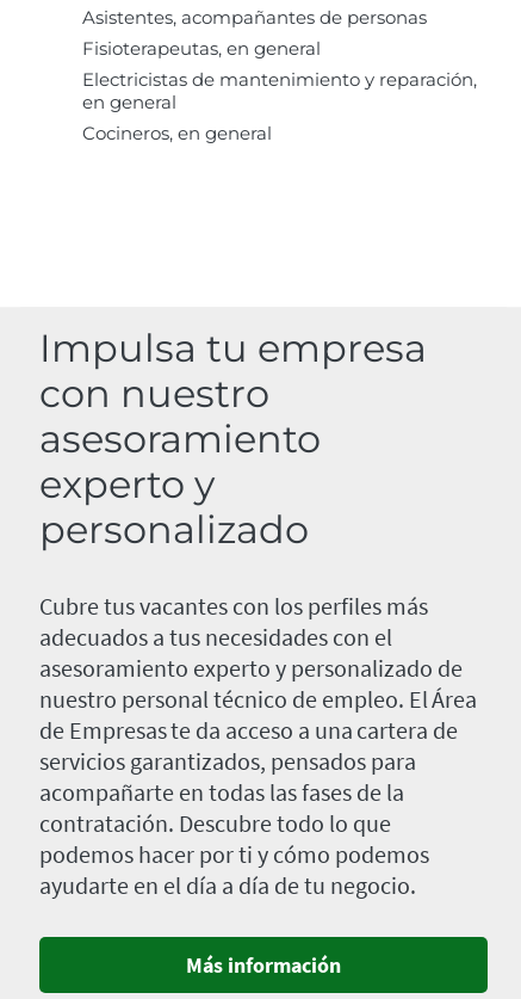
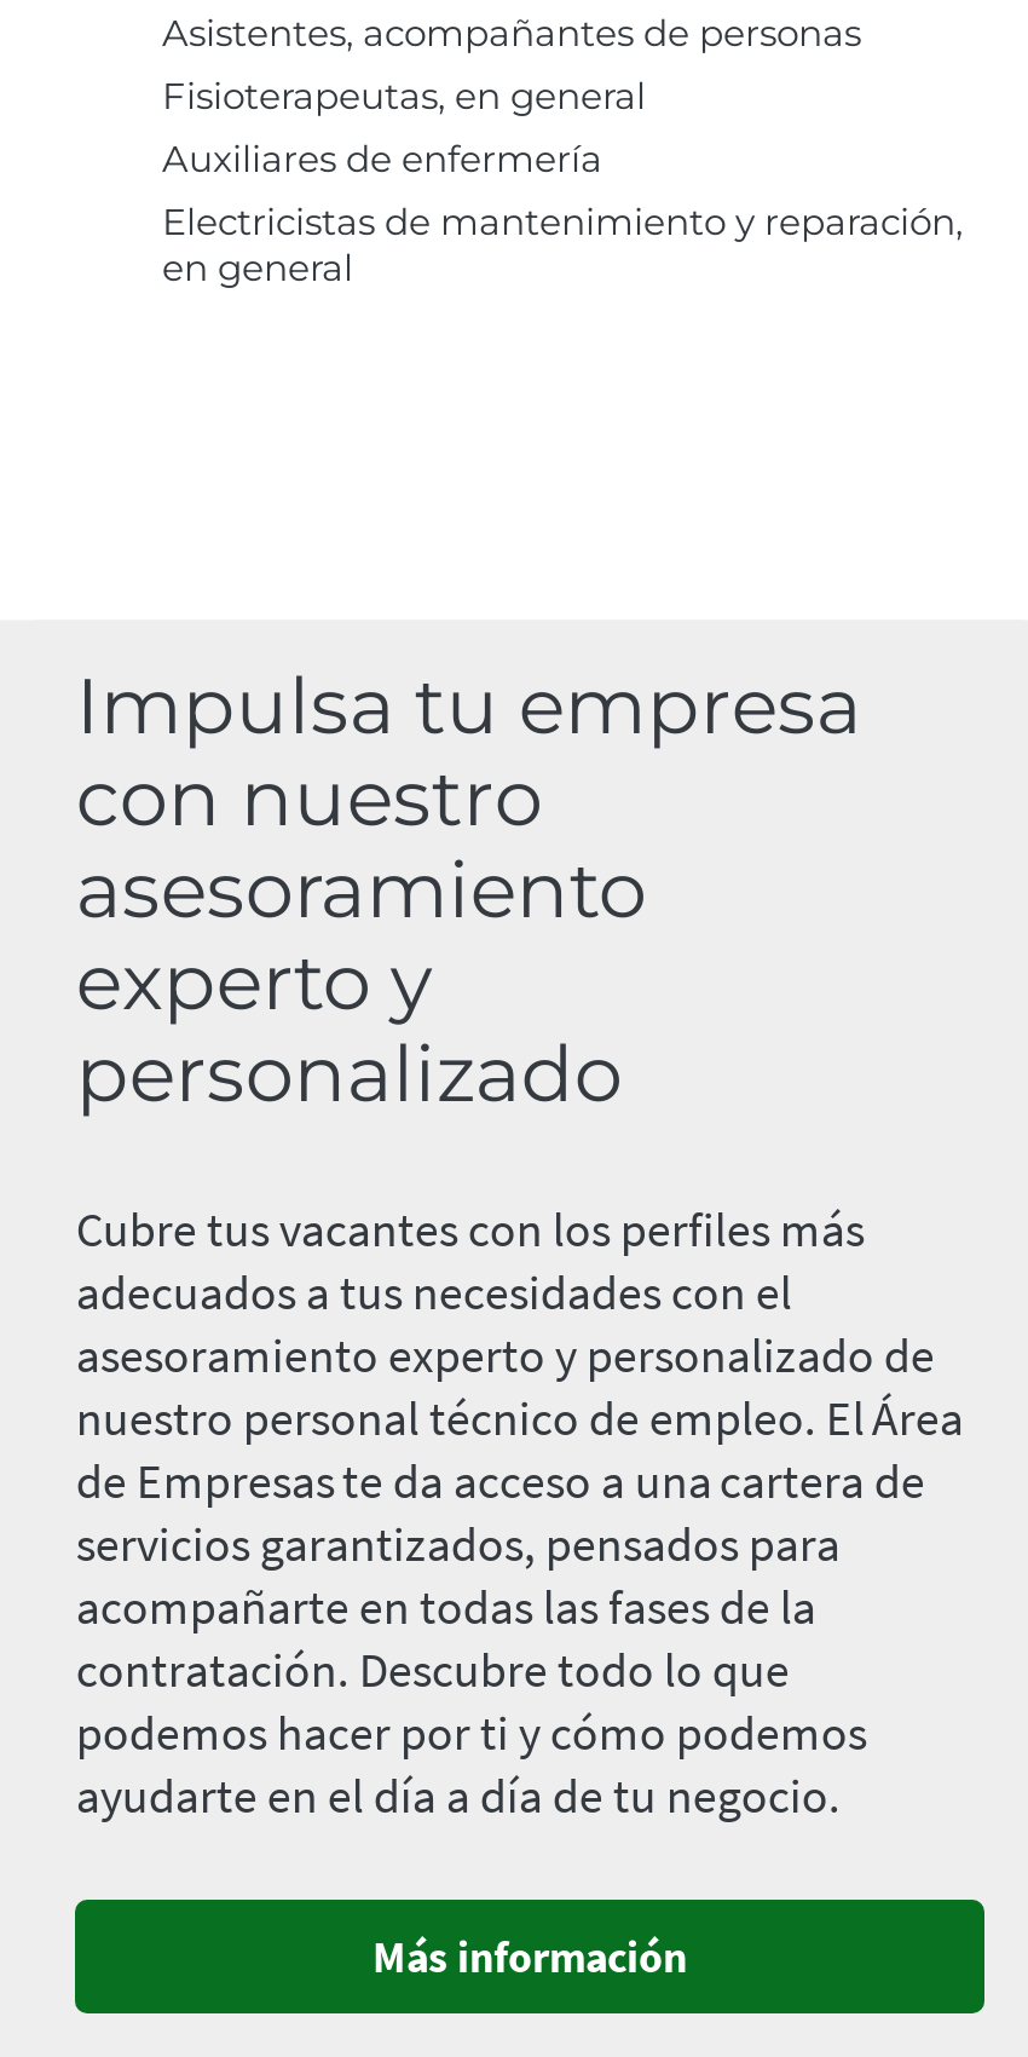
+ Auxiliares de enfermería

moved down: Electricistas de mantenimiento y reparación, | en general

- Cocineros, en general
